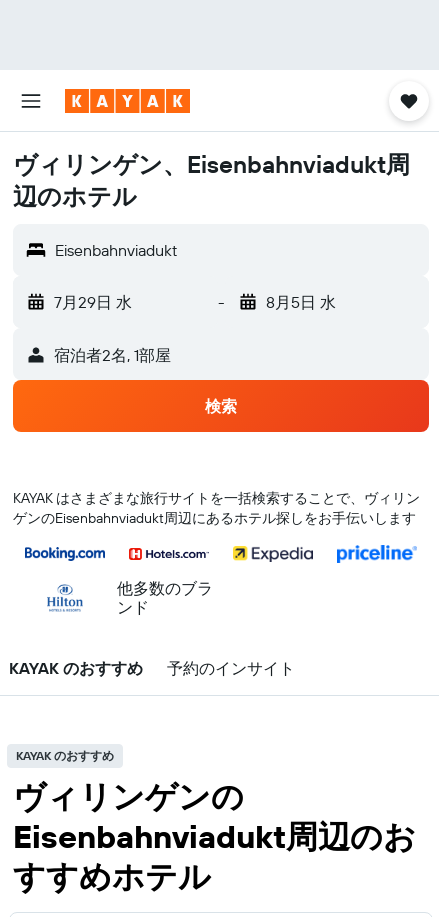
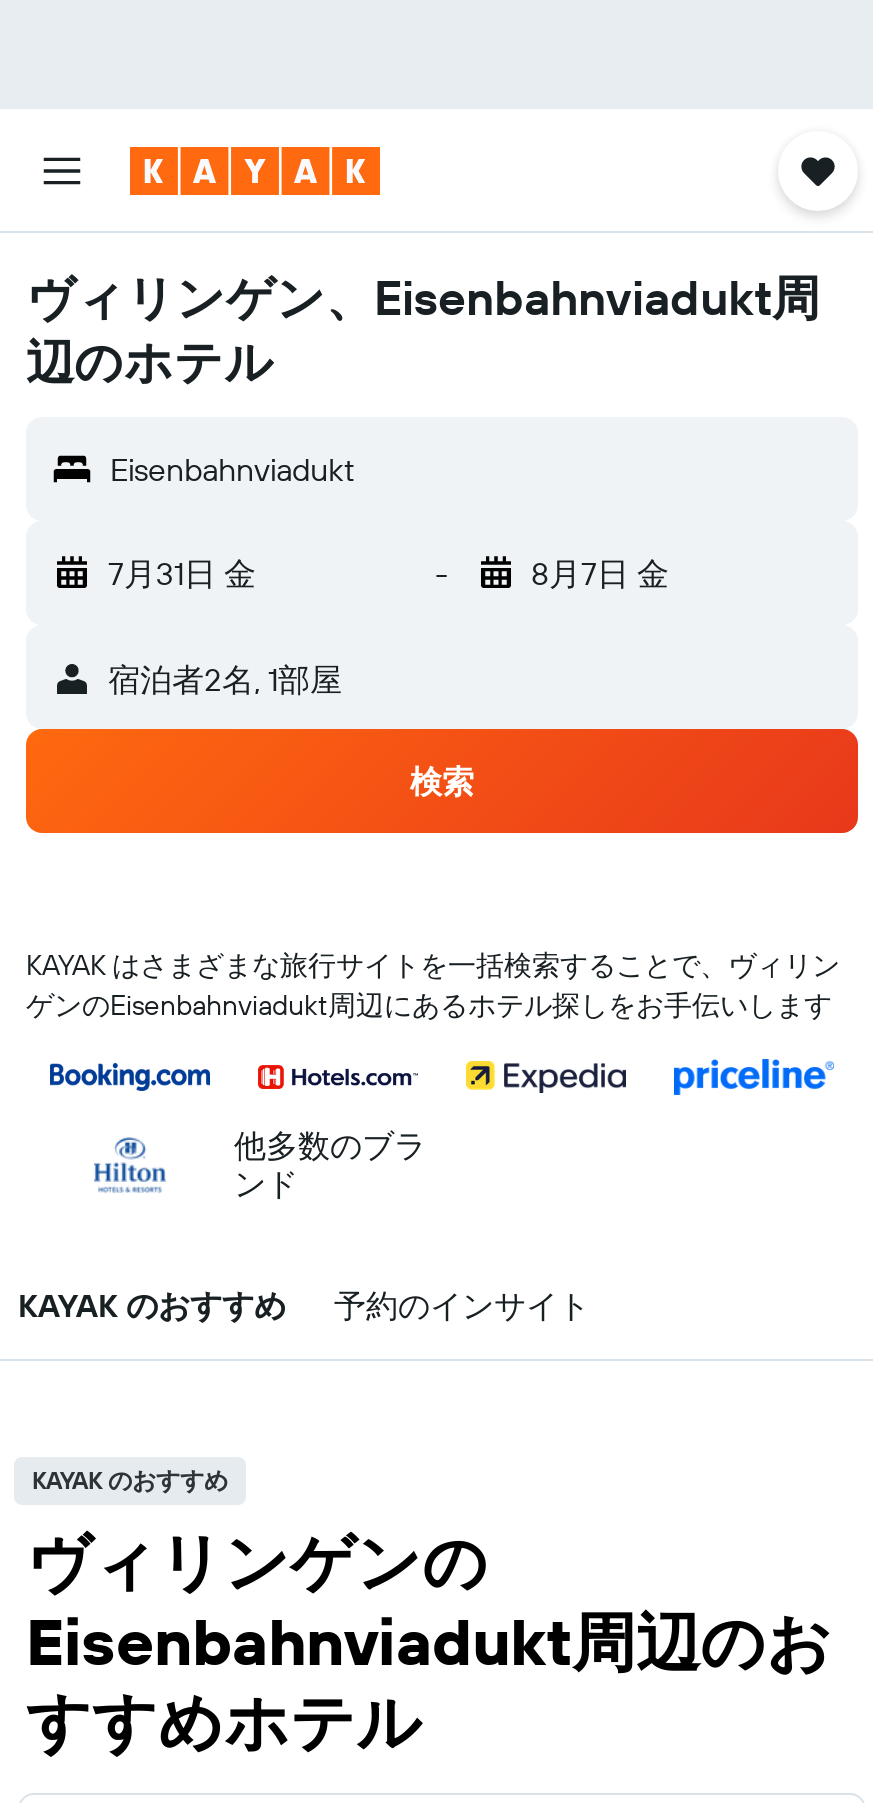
- 7月29日 水
+ 7月31日 金

- 8月5日 水
+ 8月7日 金
